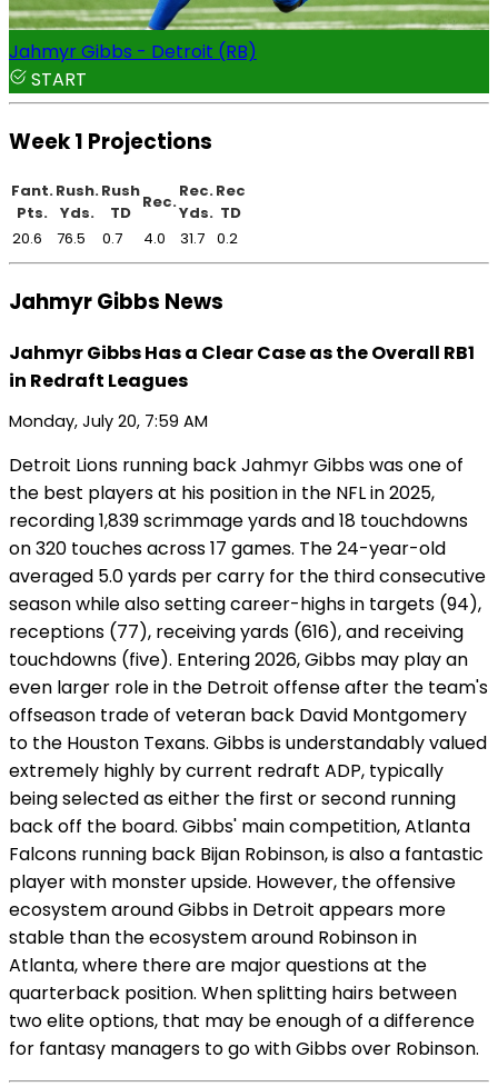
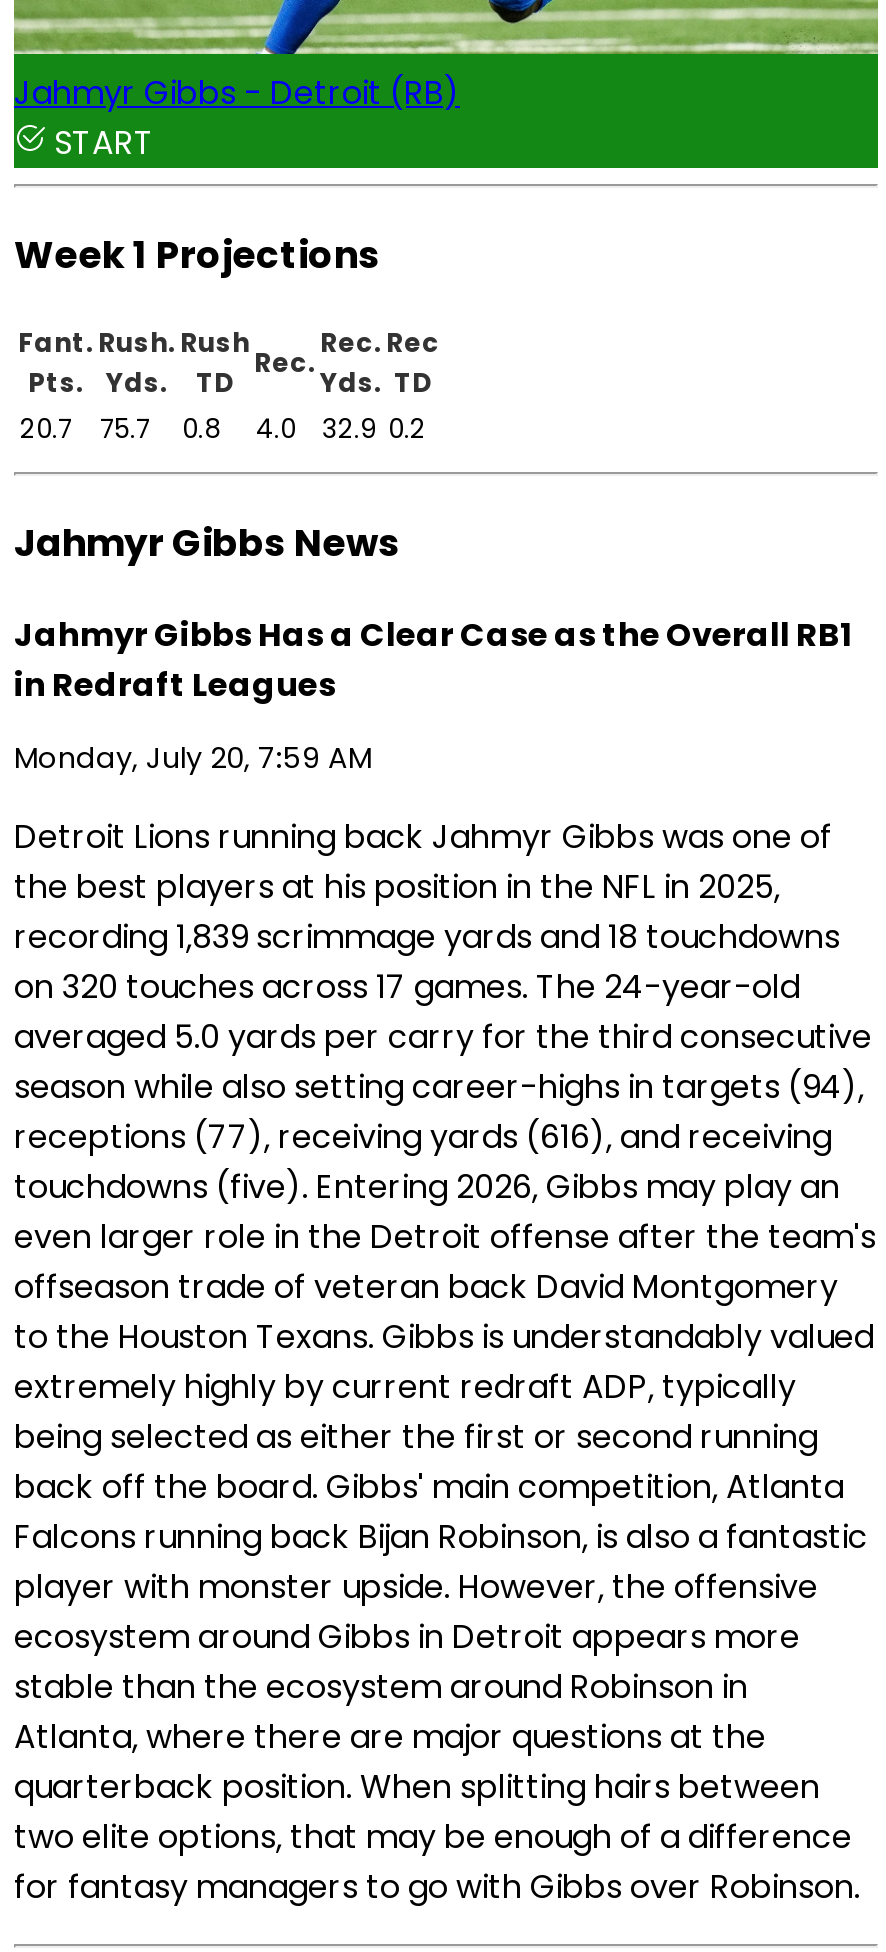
- 20.6
+ 20.7

- 76.5
+ 75.7

- 0.7
+ 0.8

- 31.7 0.2
+ 32.9 0.2
